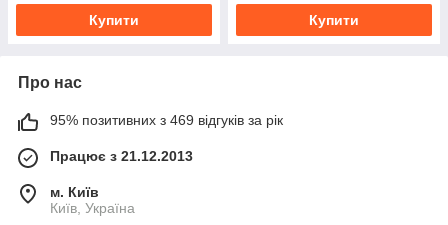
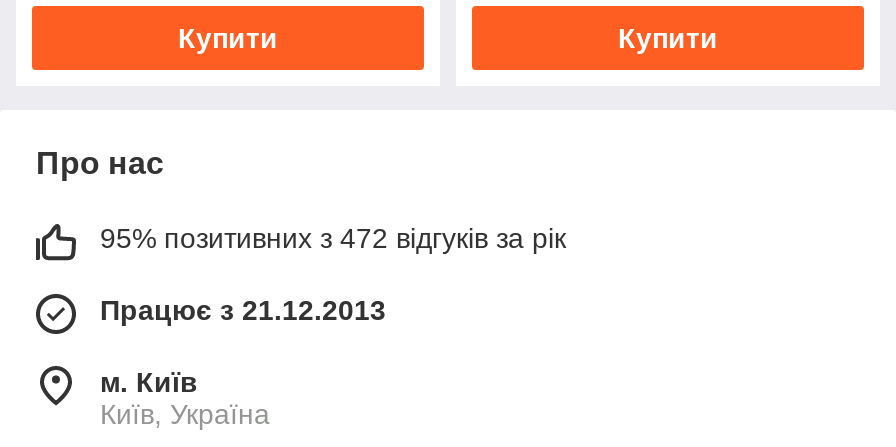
- 95% позитивних з 469 відгуків за рік
+ 95% позитивних з 472 відгуків за рік
